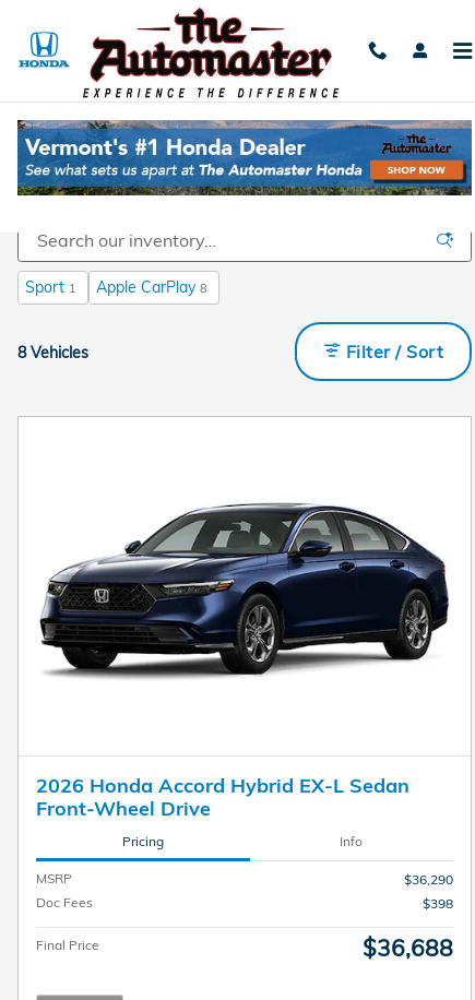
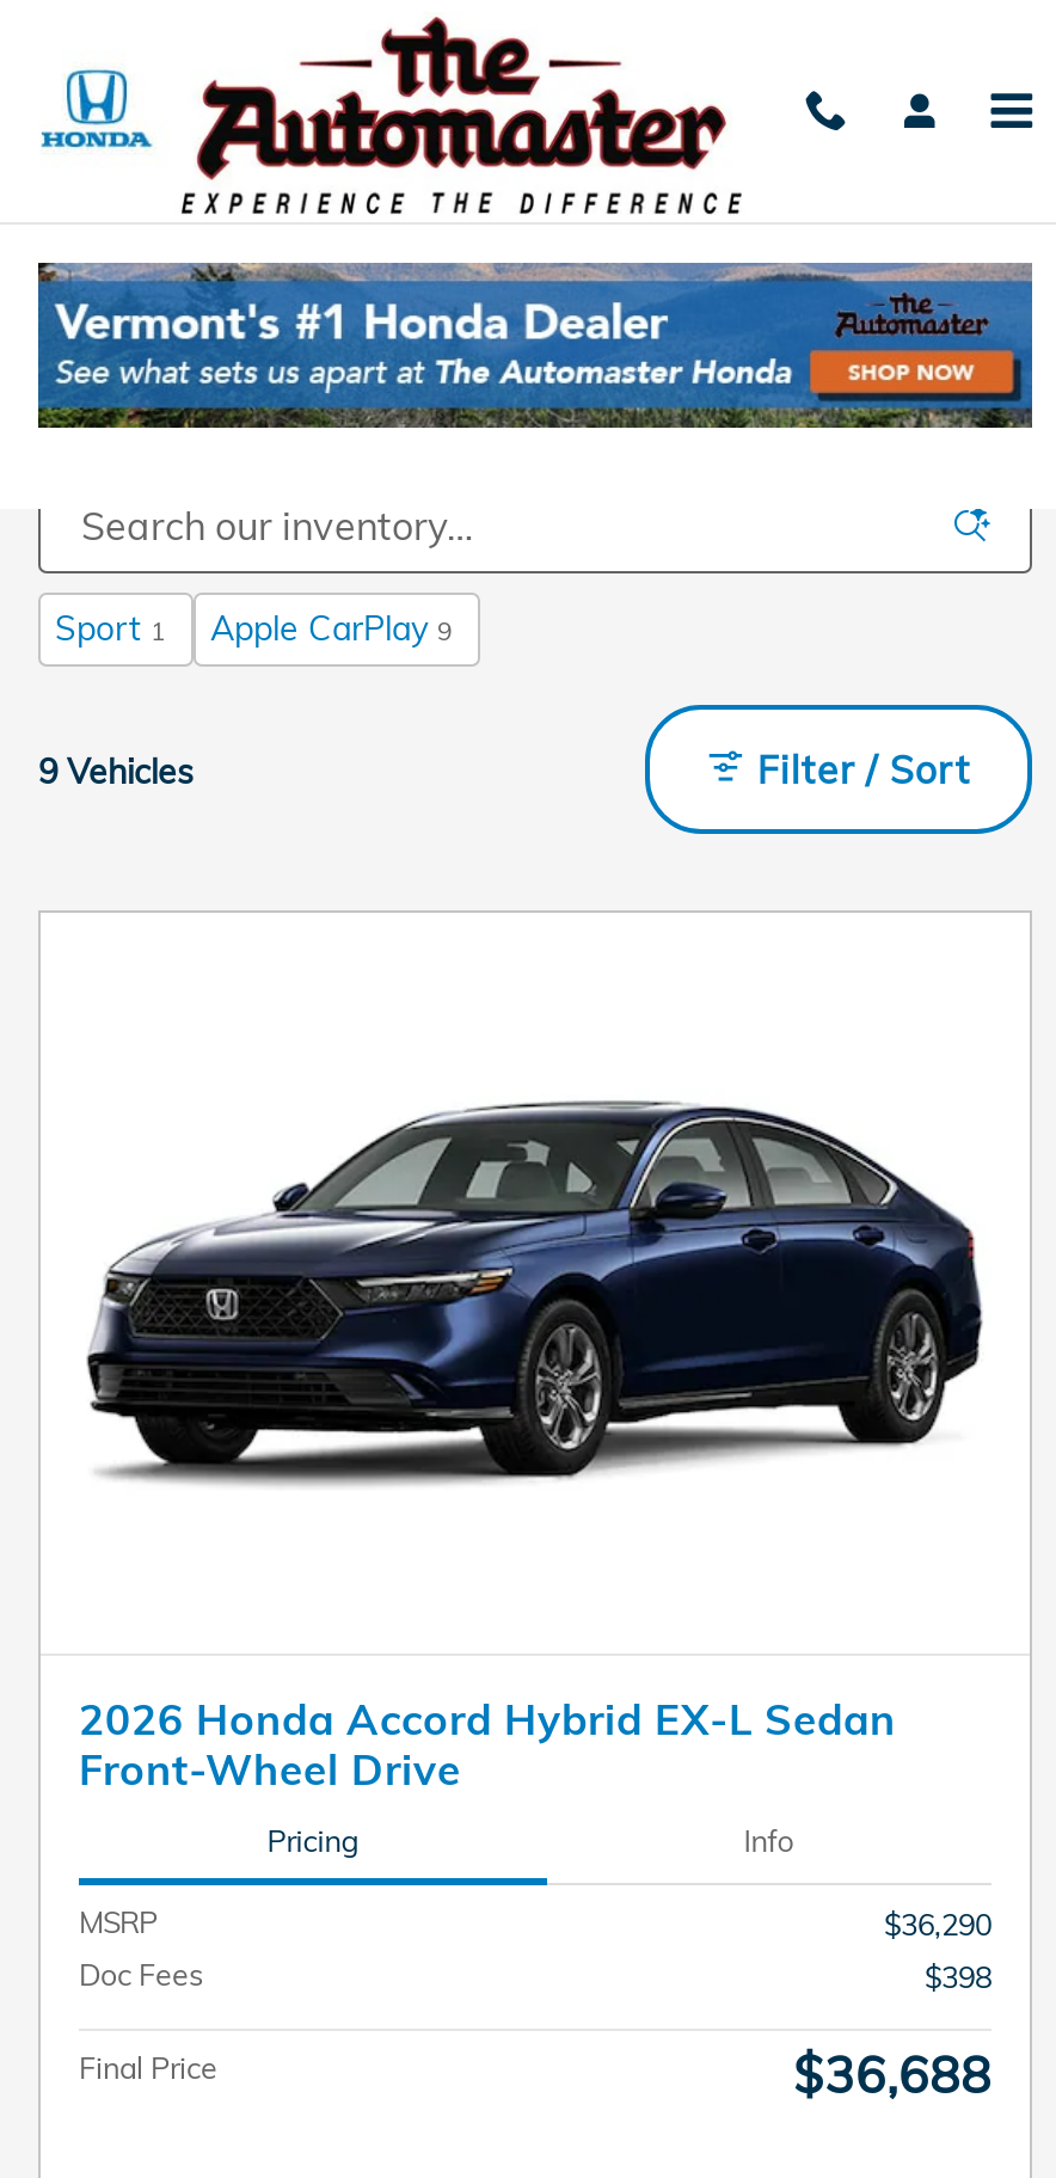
- Apple CarPlay 8
+ Apple CarPlay 9

- 8 Vehicles
+ 9 Vehicles
